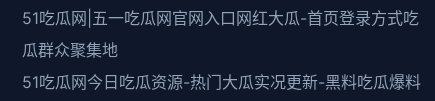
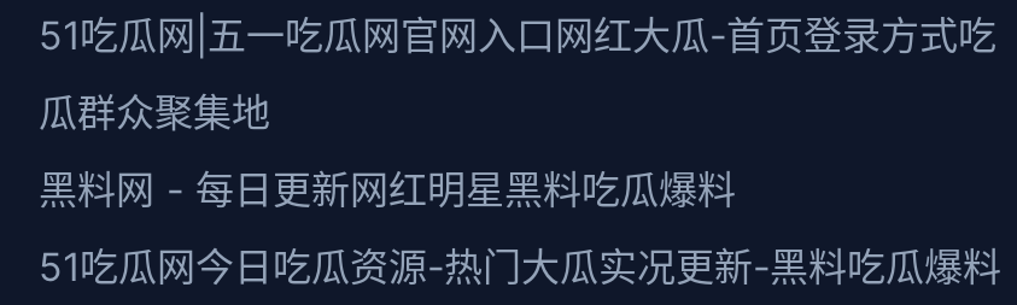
+ 黑料网 - 每日更新网红明星黑料吃瓜爆料
